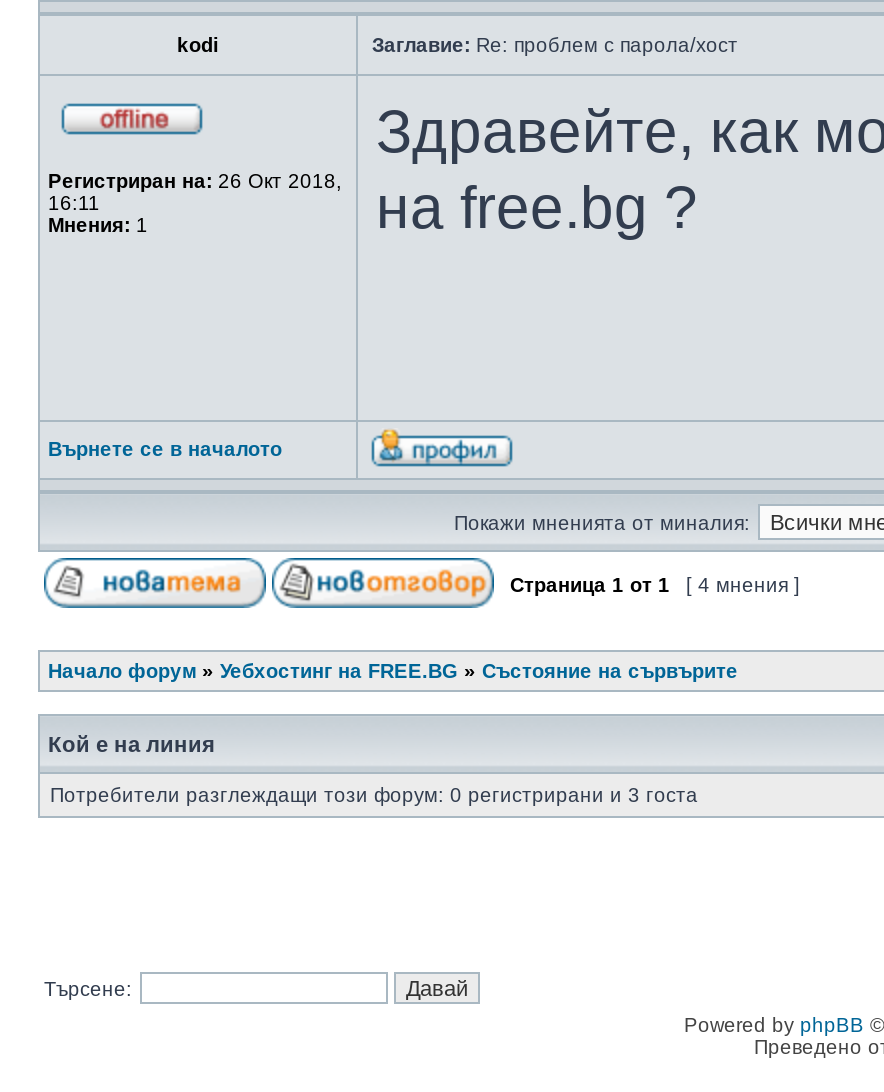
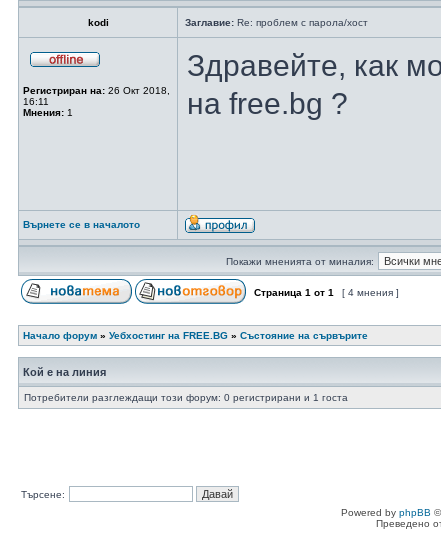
- Потребители разглеждащи този форум: 0 регистрирани и 3 госта
+ Потребители разглеждащи този форум: 0 регистрирани и 1 госта
